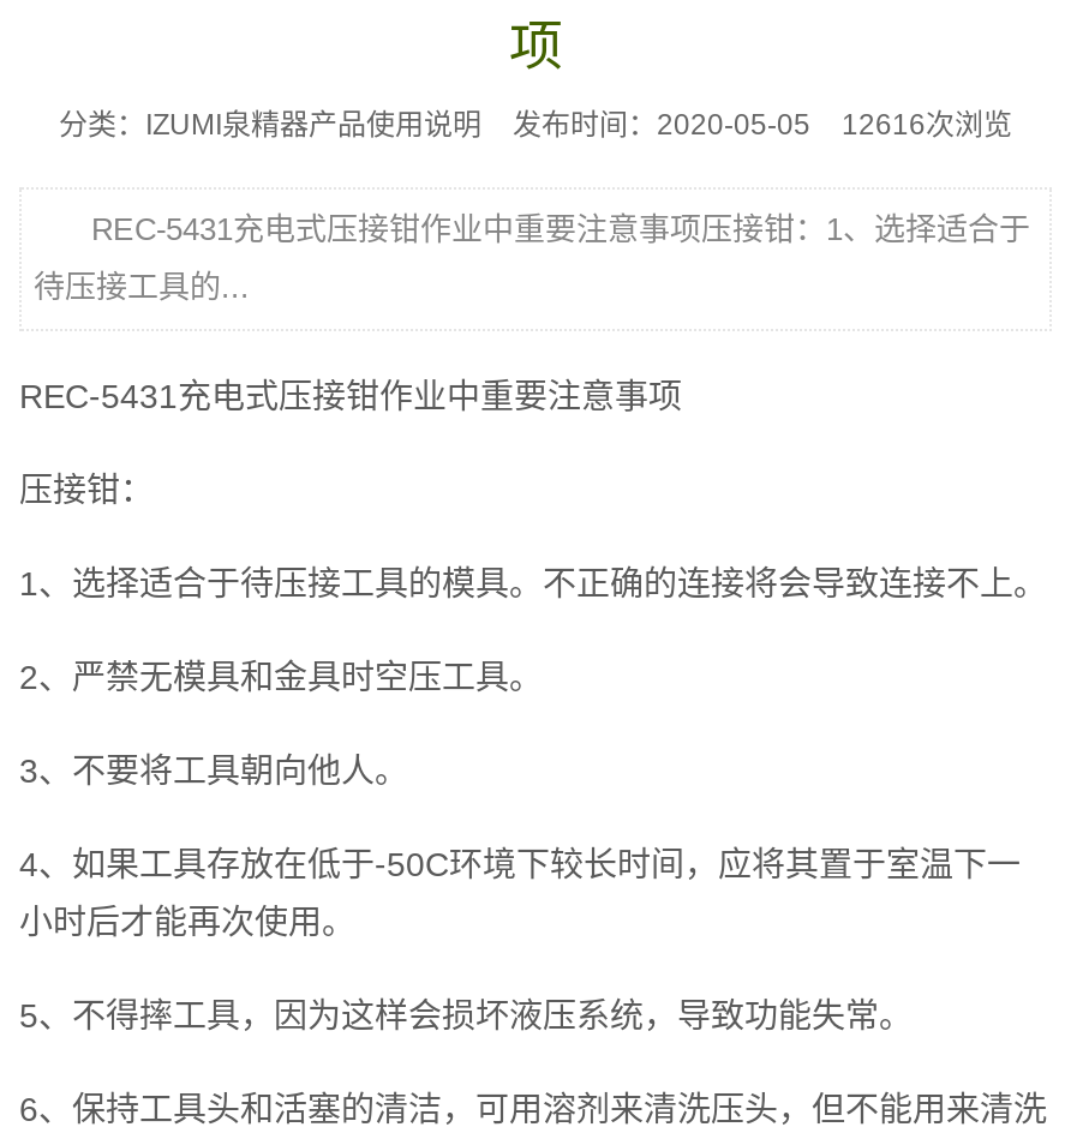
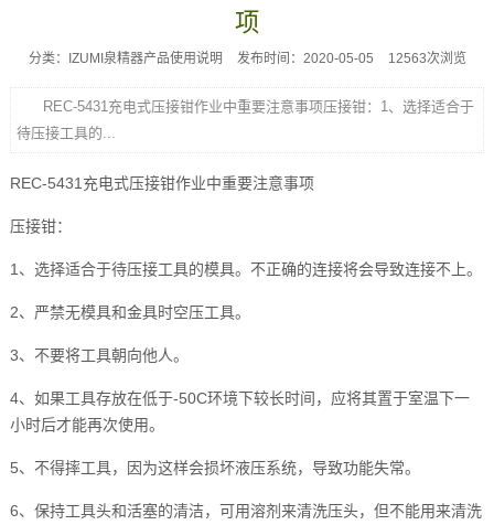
- 分类：IZUMI泉精器产品使用说明 发布时间：2020-05-05 12616次浏览
+ 分类：IZUMI泉精器产品使用说明 发布时间：2020-05-05 12563次浏览
